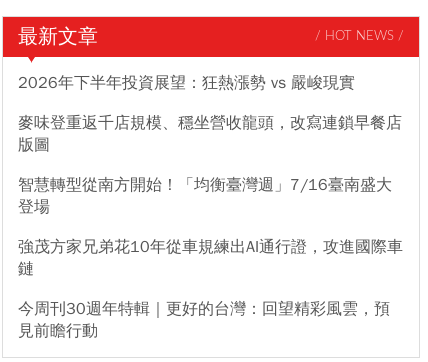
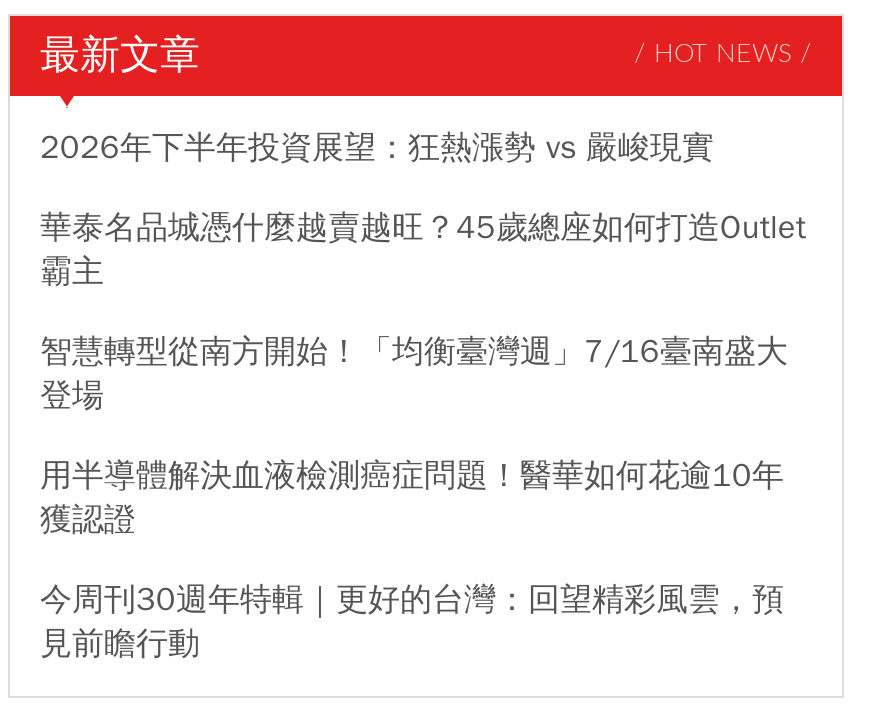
- 麥味登重返千店規模、穩坐營收龍頭，改寫連鎖早餐店
- 版圖
+ 華泰名品城憑什麼越賣越旺？45歲總座如何打造Outlet
+ 霸主

- 強茂方家兄弟花10年從車規練出AI通行證，攻進國際車
- 鏈
+ 用半導體解決血液檢測癌症問題！醫華如何花逾10年
+ 獲認證
